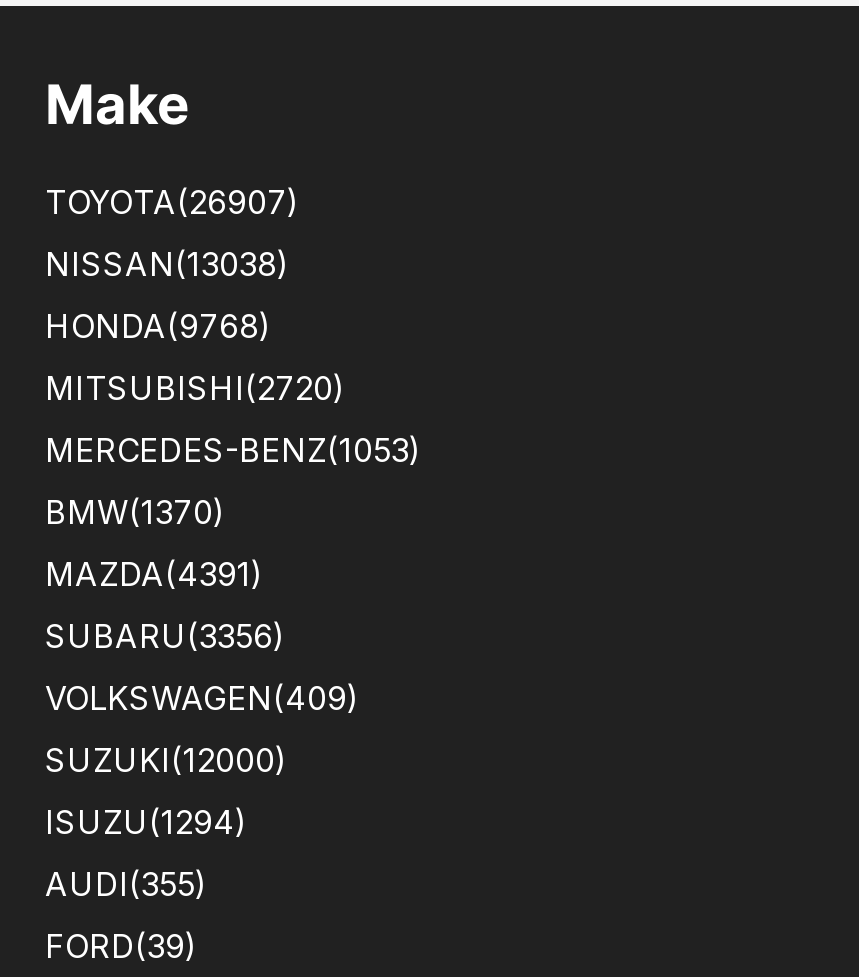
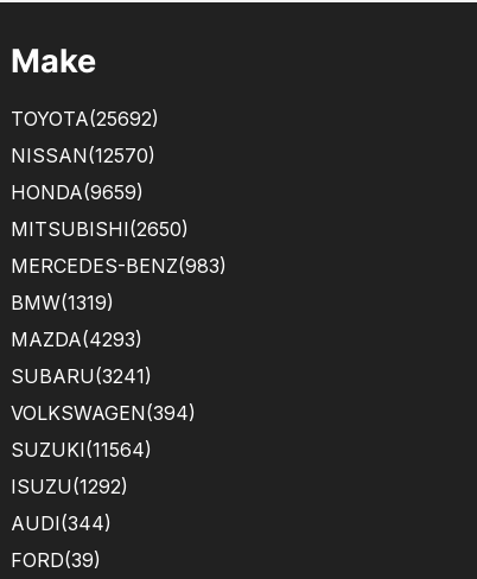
- TOYOTA(26907)
+ TOYOTA(25692)

- NISSAN (13038)
+ NISSAN (12570)

- HONDA(9768)
+ HONDA(9659)

- MITSUBISHI (2720)
+ MITSUBISHI (2650)

- MERCEDES-BENZ(1053)
+ MERCEDES-BENZ(983)

- BMW(1370)
+ BMW(1319)

- MAZDA(4391)
+ MAZDA(4293)

- SUBARU (3356)
+ SUBARU (3241)

- VOLKSWAGEN (409)
+ VOLKSWAGEN (394)

- SUZUKI (12000)
+ SUZUKI (11564)

- ISUZU (1294)
+ ISUZU (1292)

- AUDI (355)
+ AUDI (344)
